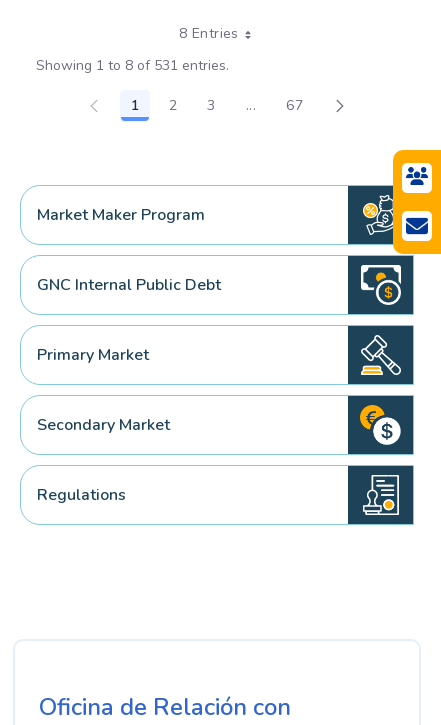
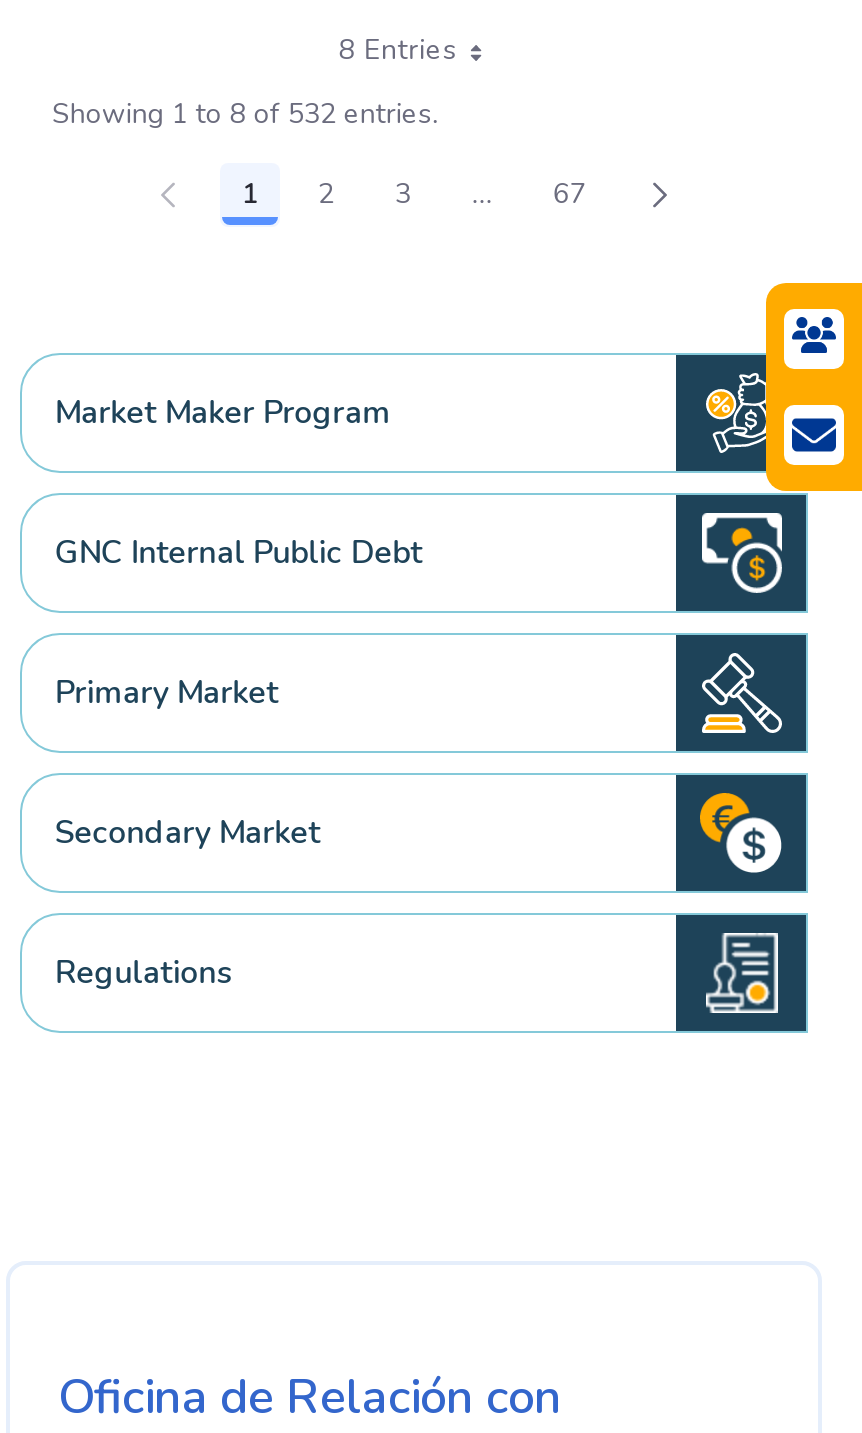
- Showing 1 to 8 of 531 entries.
+ Showing 1 to 8 of 532 entries.
